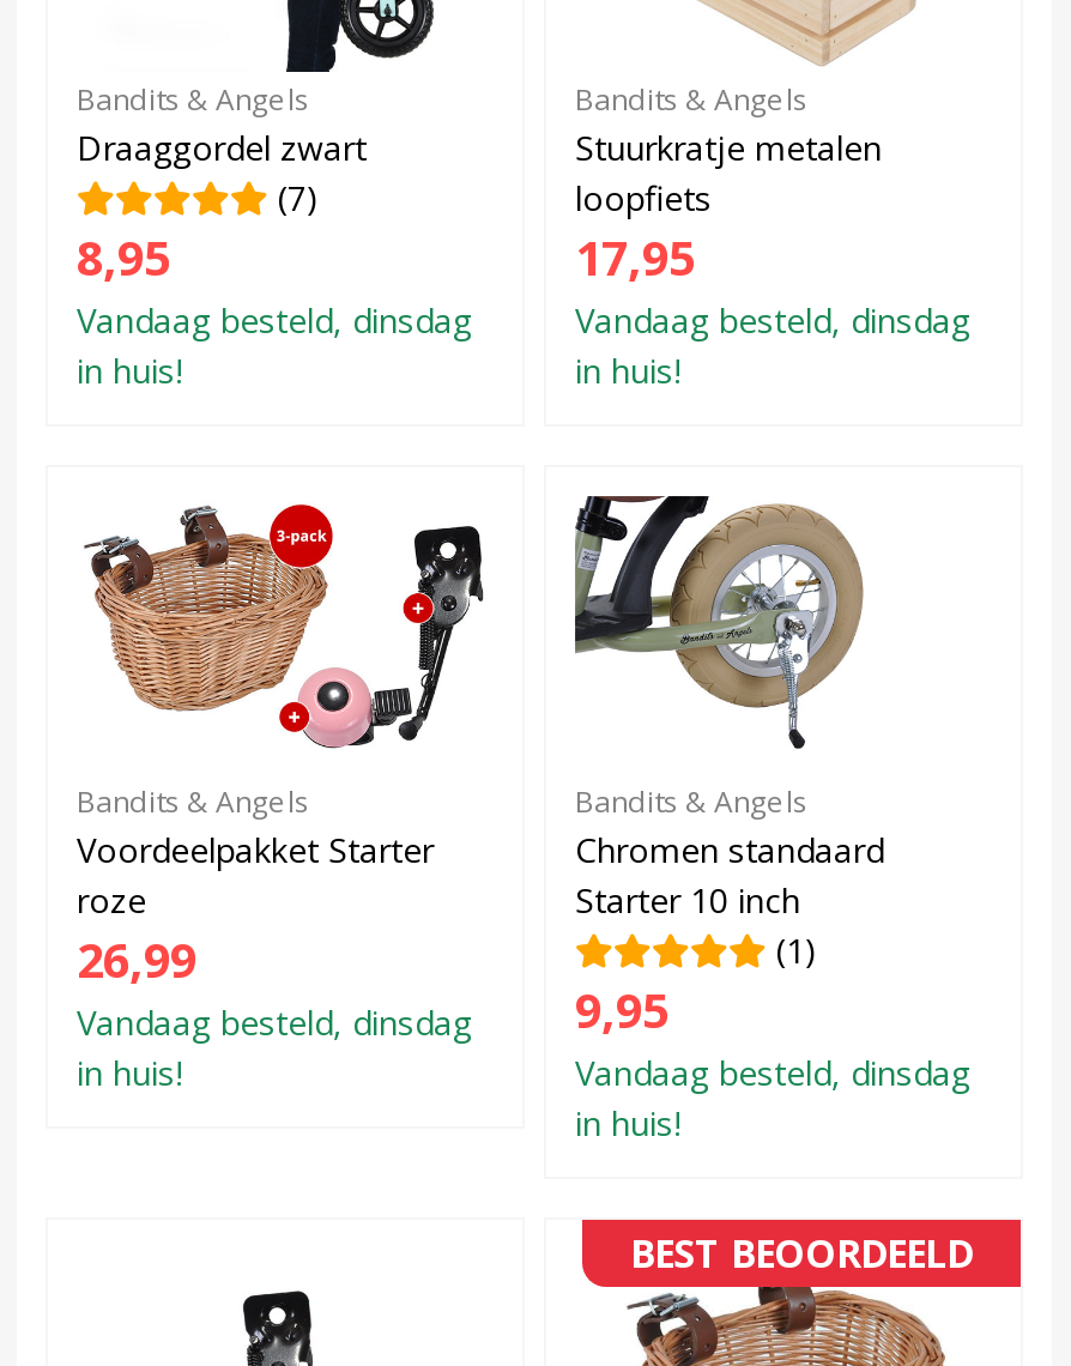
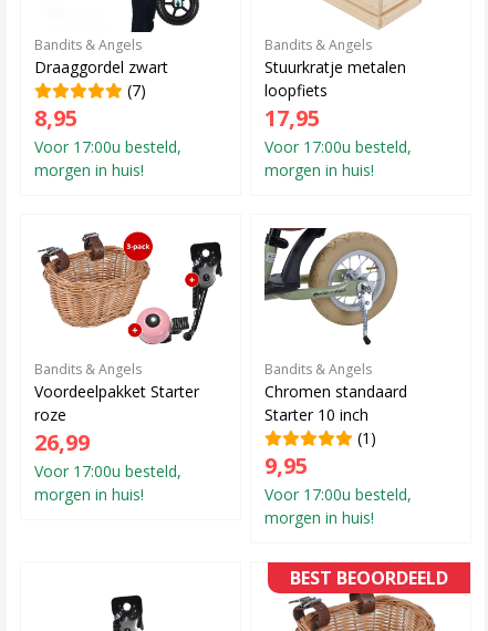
- Vandaag besteld, dinsdag
- in huis!
+ Voor 17:00u besteld,
+ morgen in huis!

- Vandaag besteld, dinsdag
- in huis!
+ Voor 17:00u besteld,
+ morgen in huis!

- Vandaag besteld, dinsdag
- in huis!
+ Voor 17:00u besteld,
+ morgen in huis!

- Vandaag besteld, dinsdag
- in huis!
+ Voor 17:00u besteld,
+ morgen in huis!
